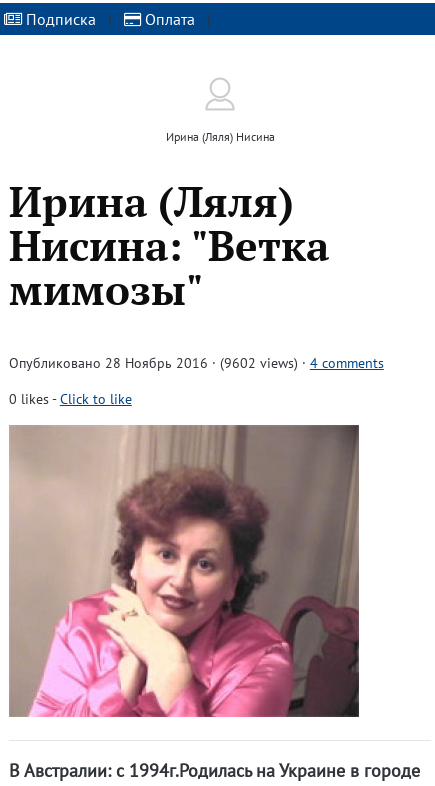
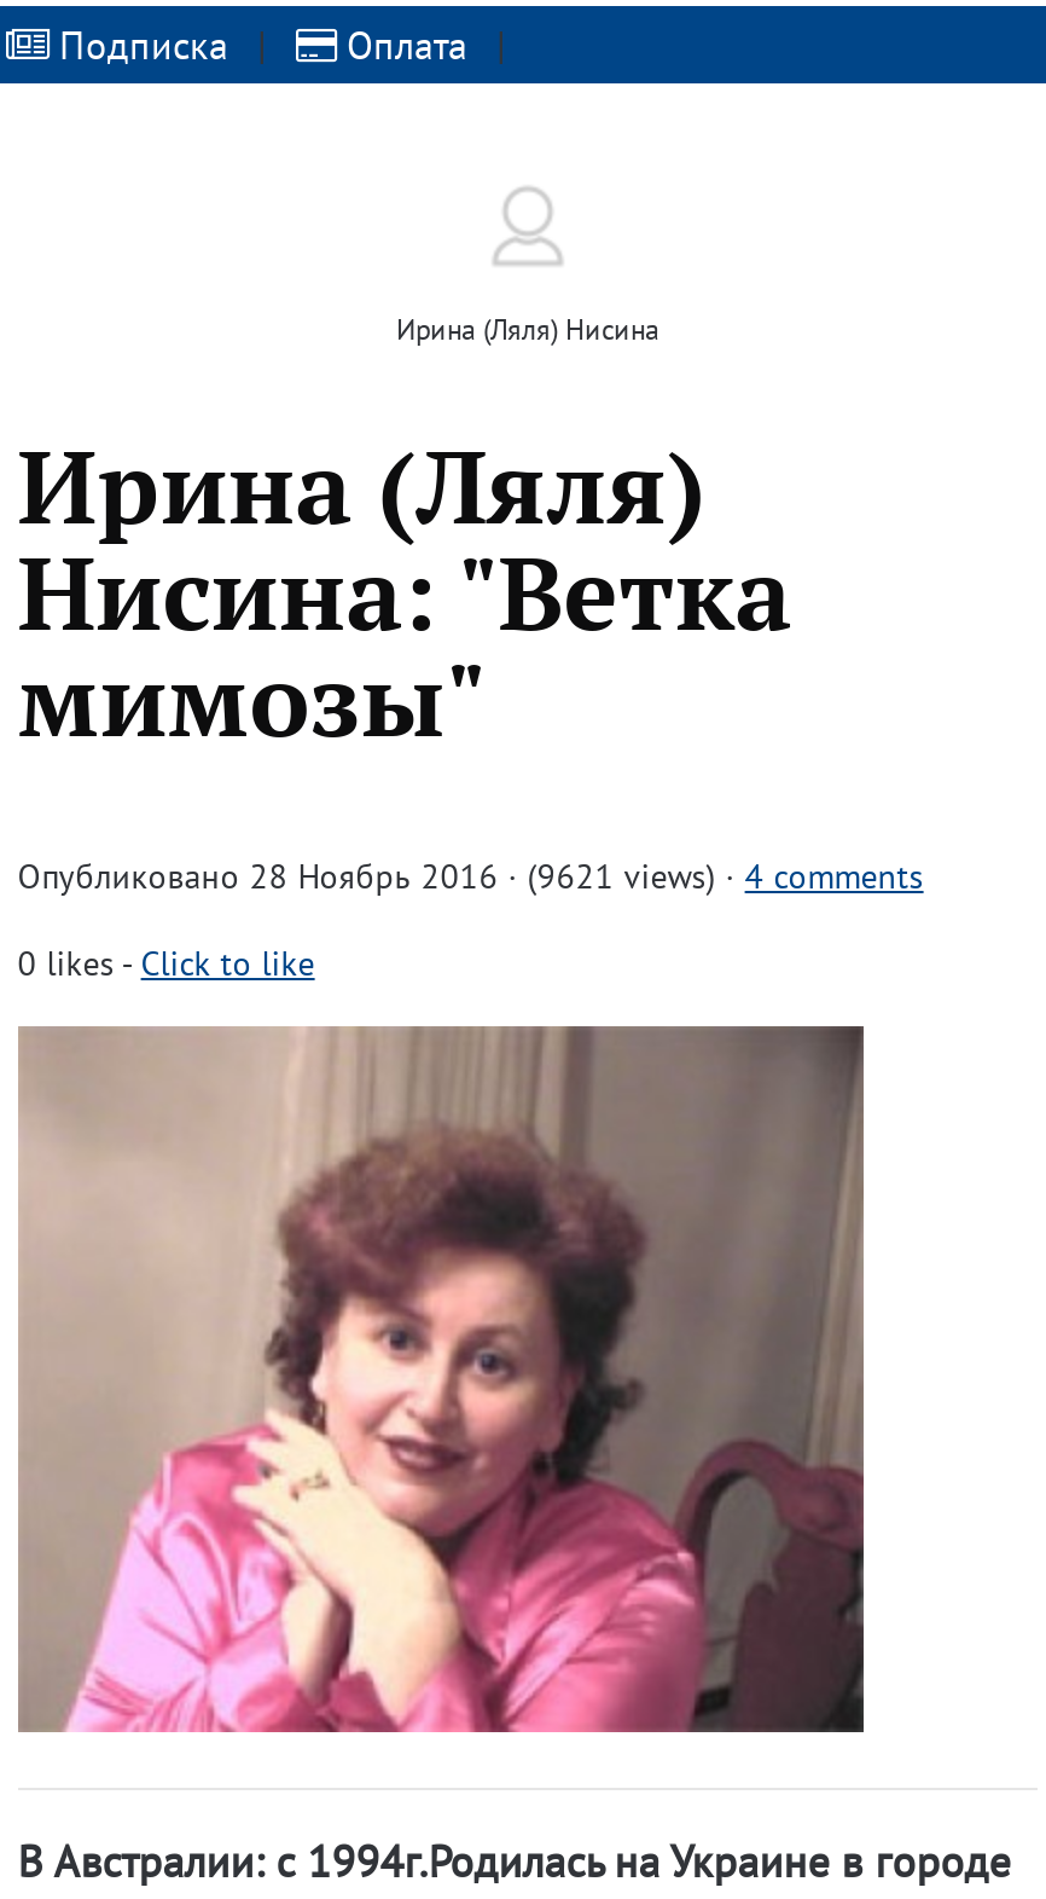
- Опубликовано 28 Ноябрь 2016 · (9602 views) · 4 comments
+ Опубликовано 28 Ноябрь 2016 · (9621 views) · 4 comments
